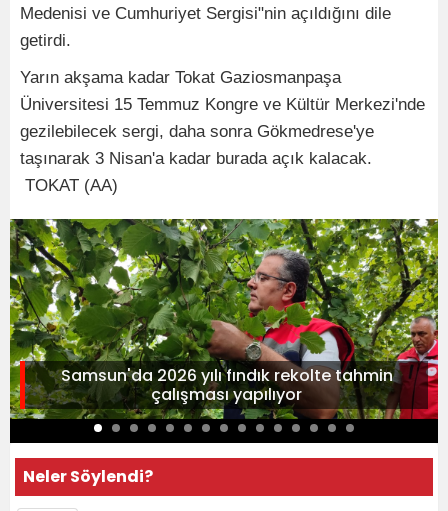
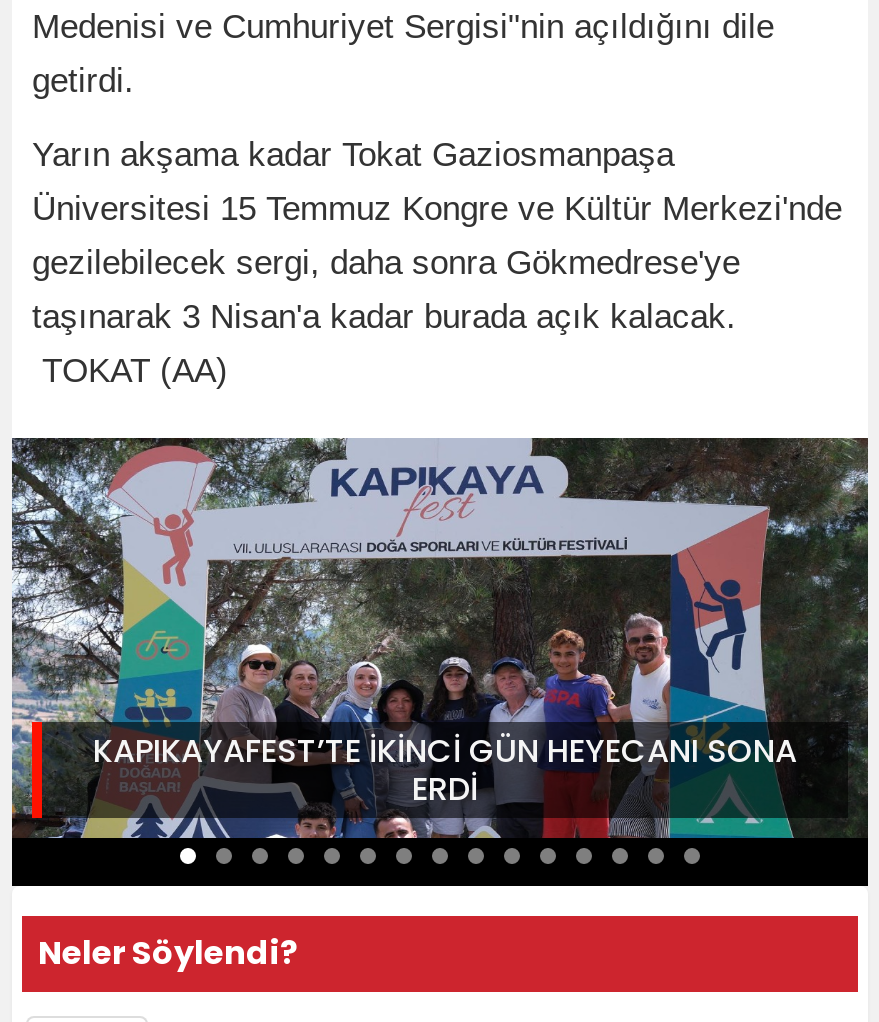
- [image]
- Samsun'da 2026 yılı fındık rekolte tahmin
- çalışması yapılıyor
+ [image]
+ KAPIKAYAFEST’TE İKİNCİ GÜN HEYECANI SONA
+ ERDİ
